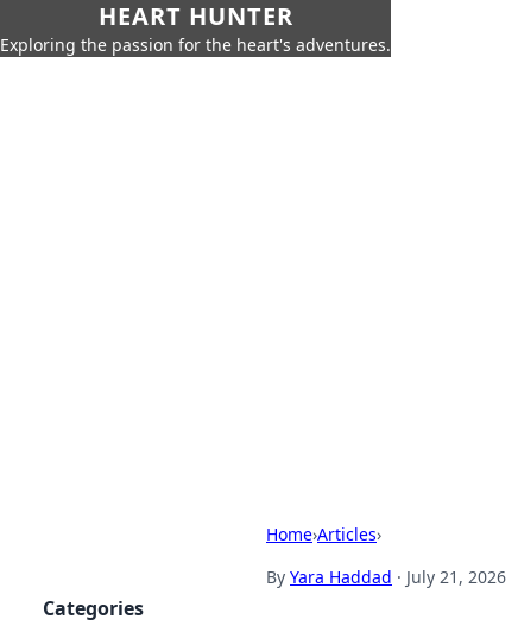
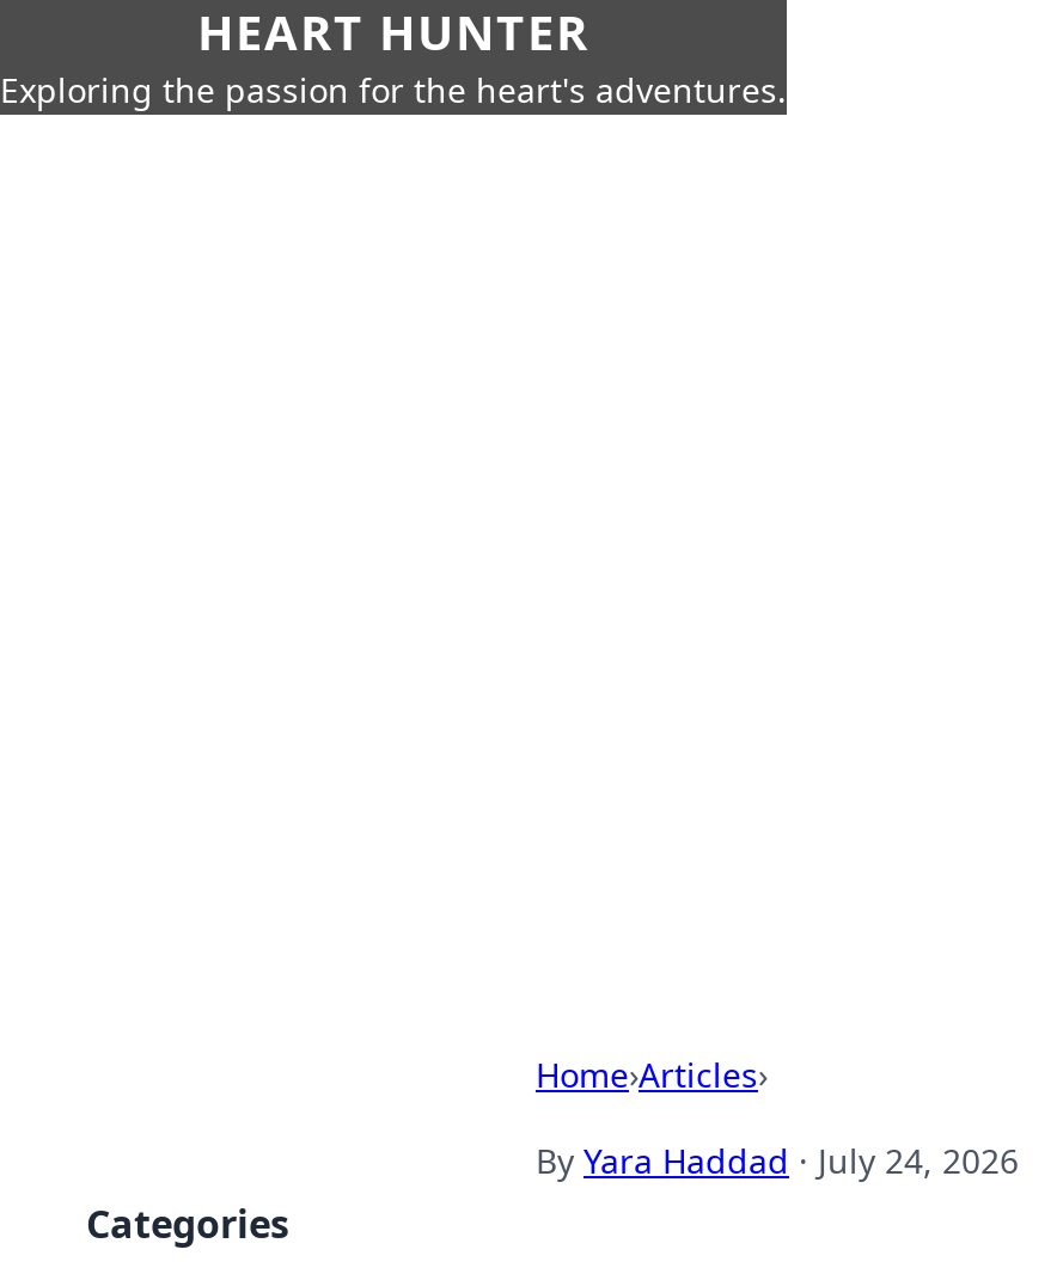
- By Yara Haddad · July 21, 2026
+ By Yara Haddad · July 24, 2026
